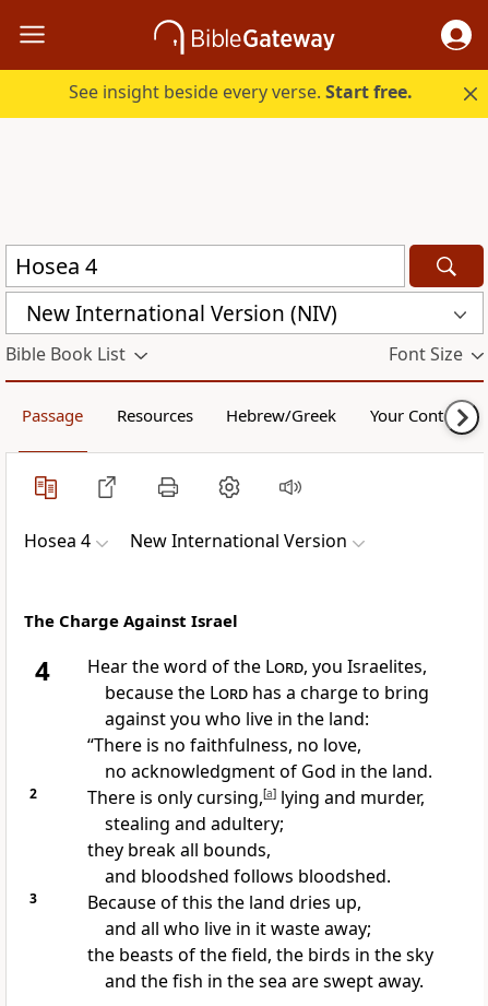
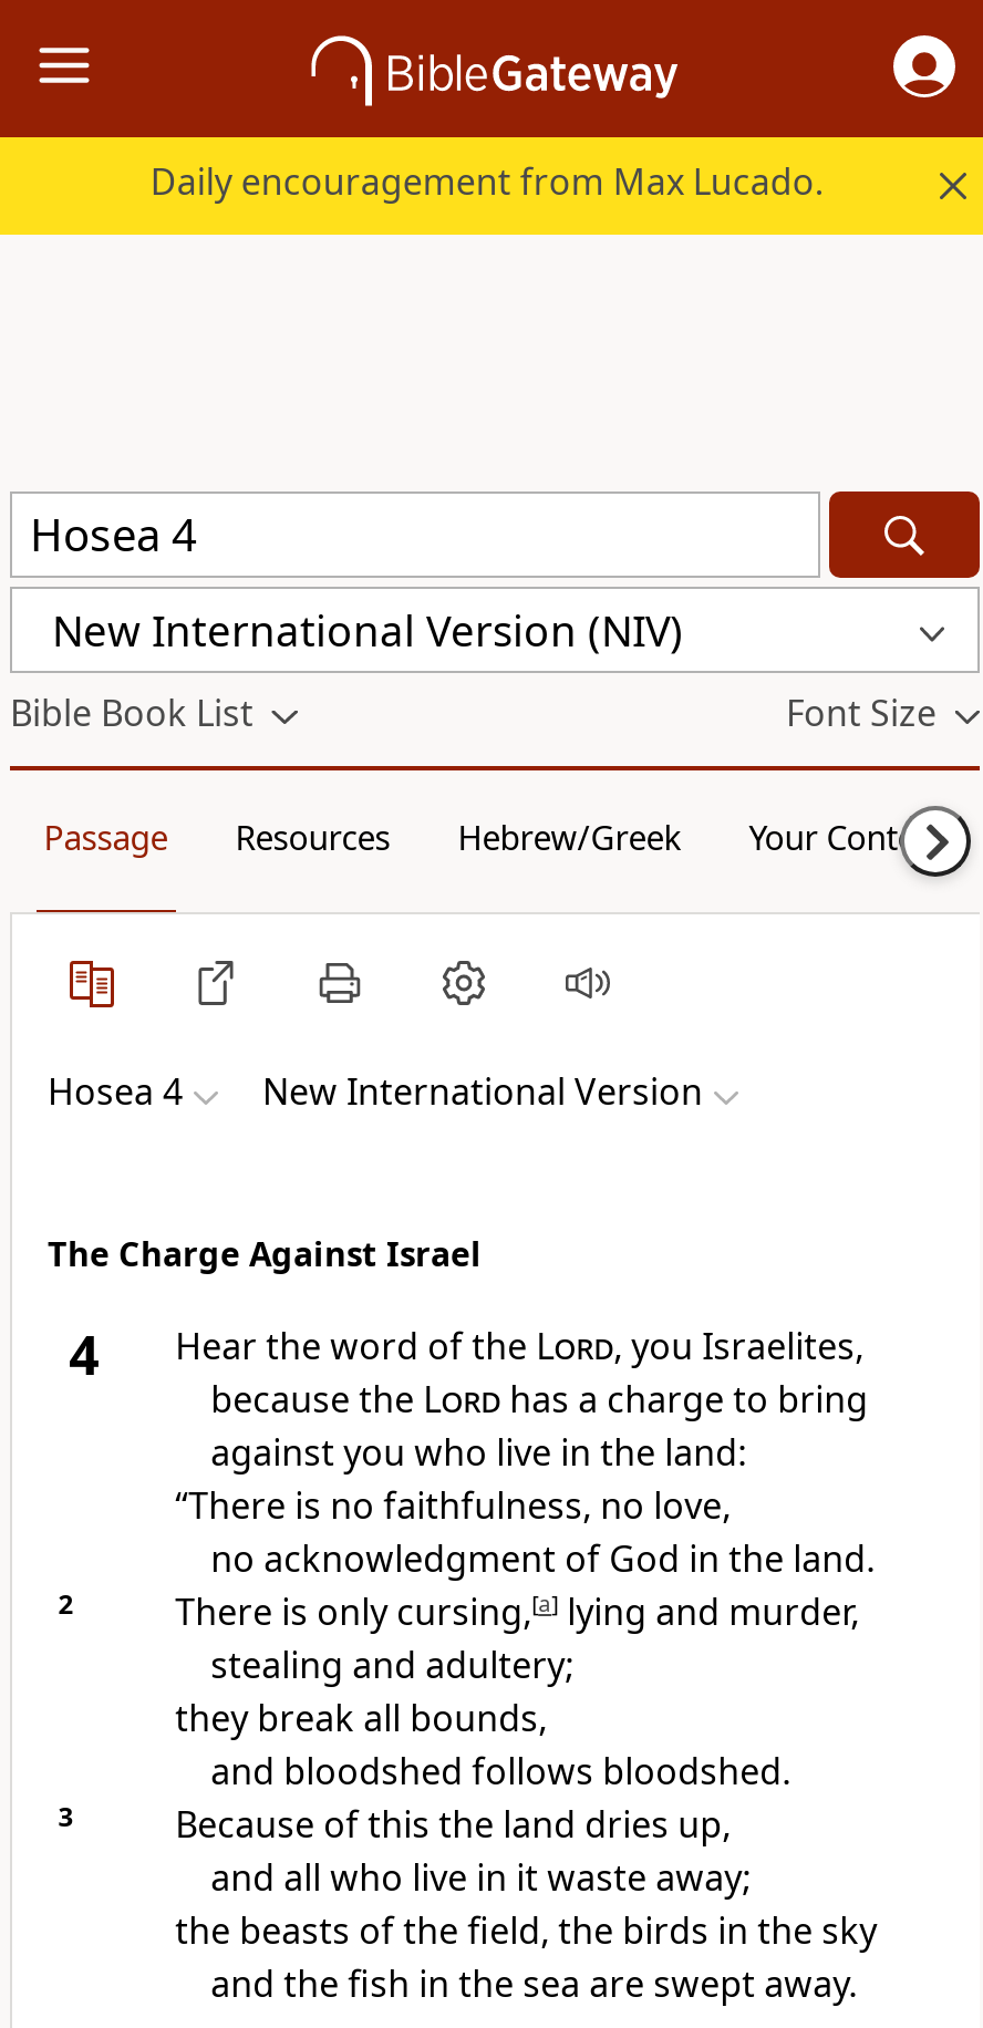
- See insight beside every verse. Start free.
+ Daily encouragement from Max Lucado.
